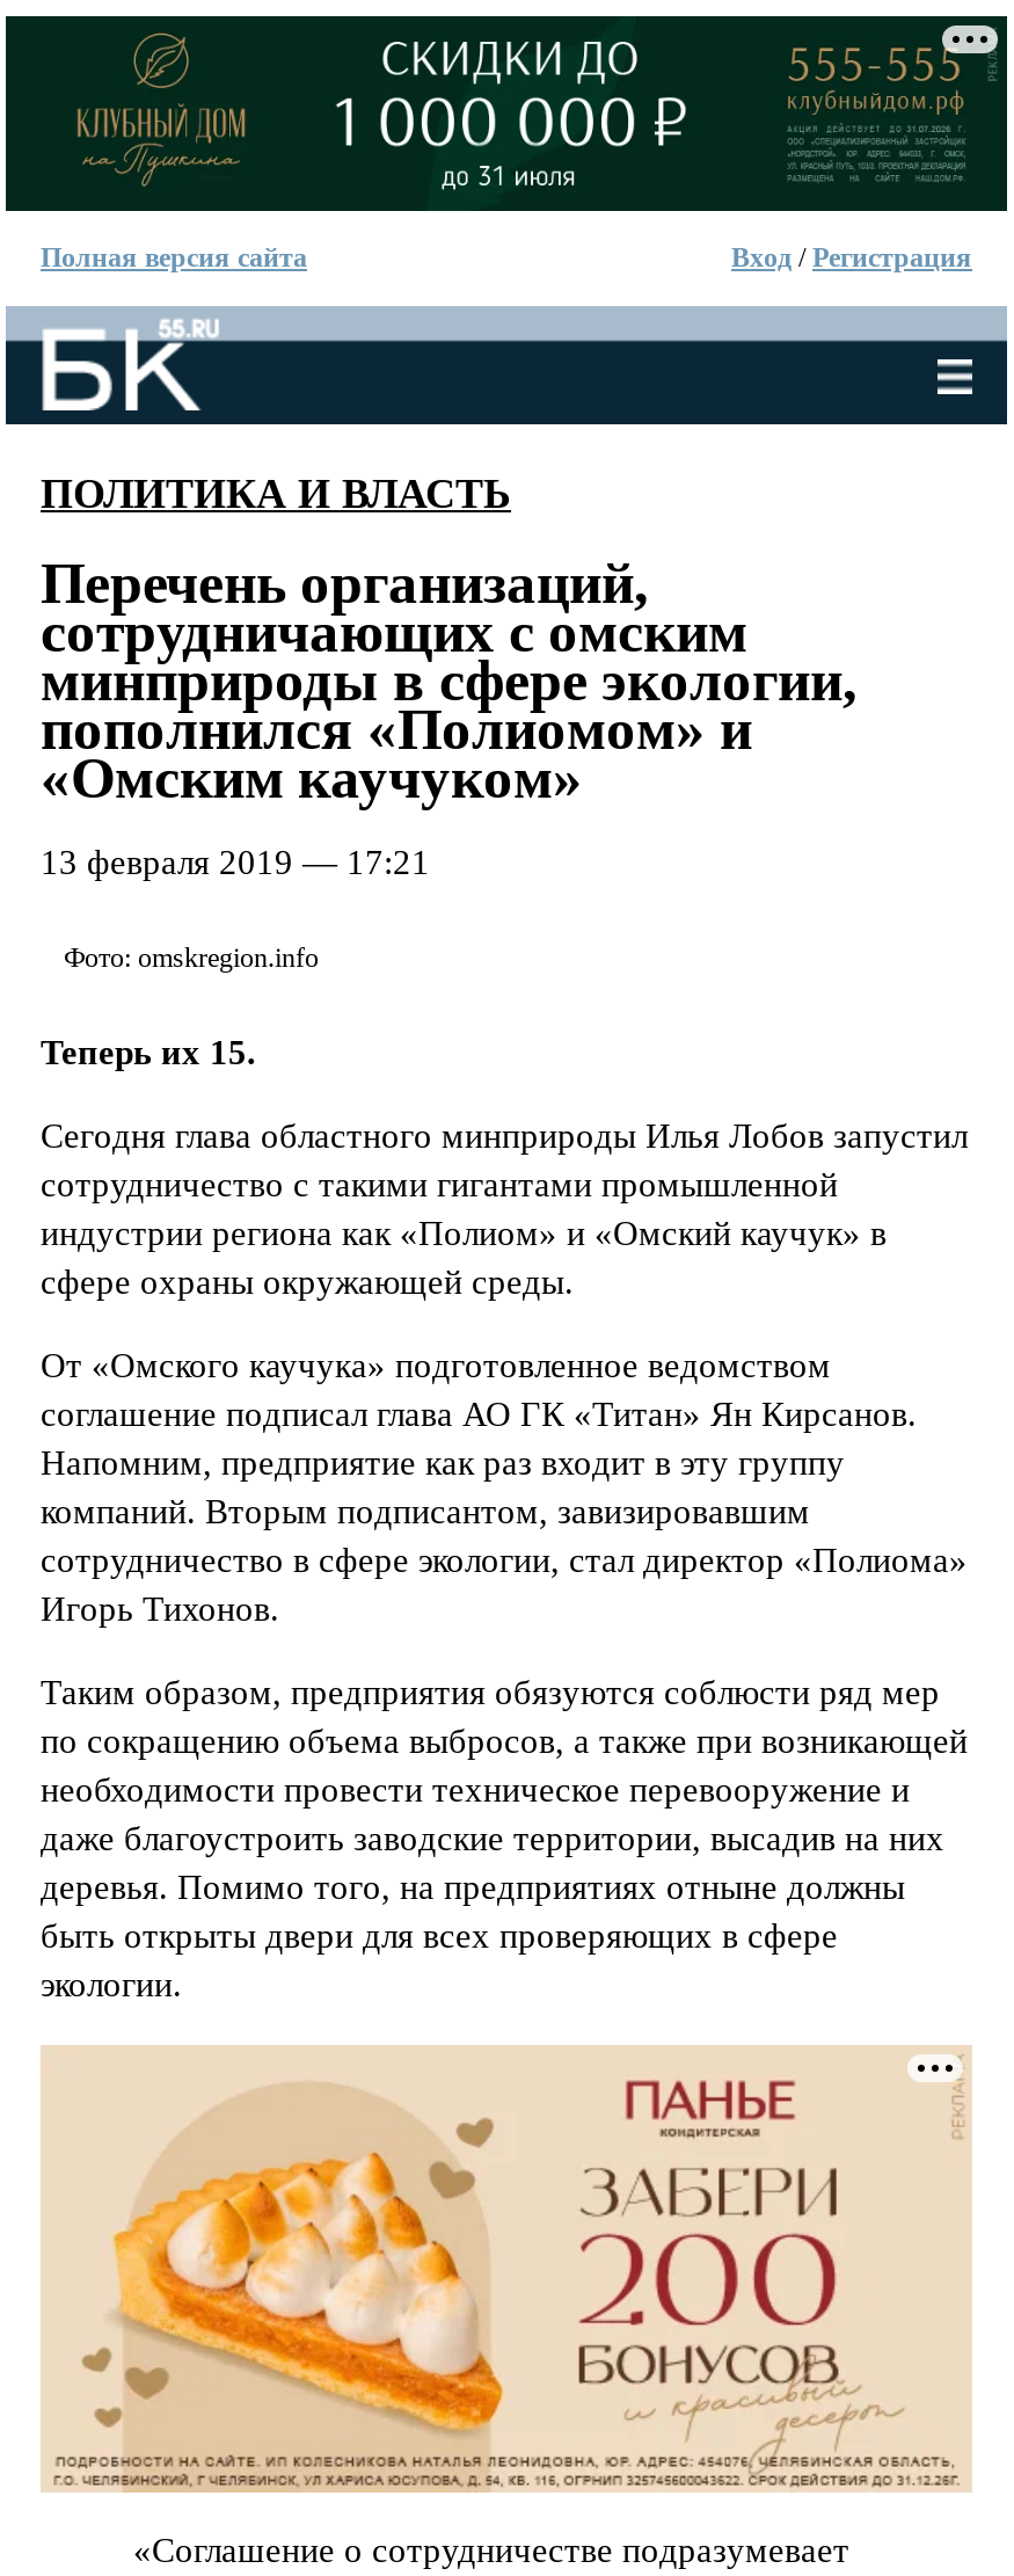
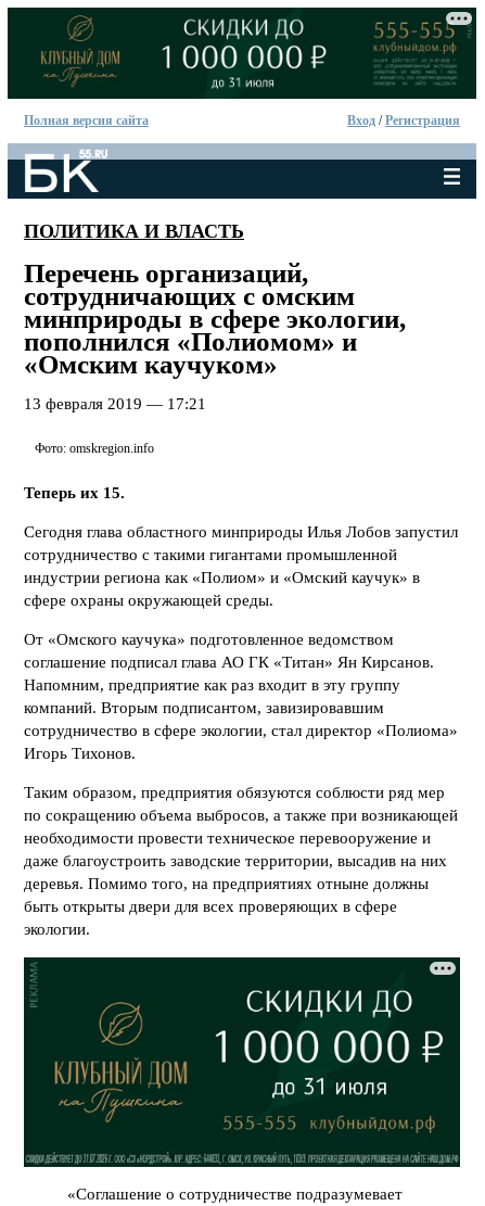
- [image]
+ [image]
